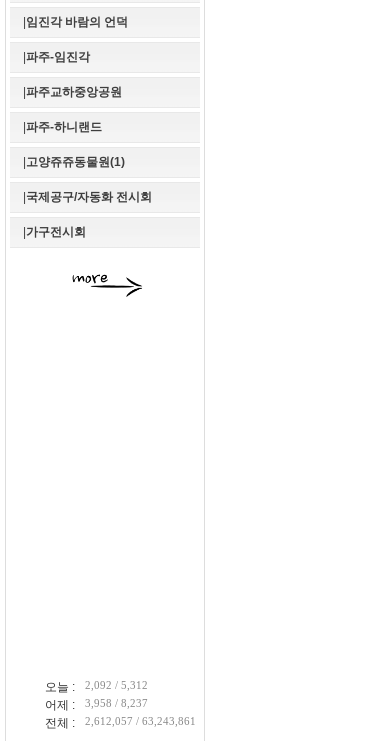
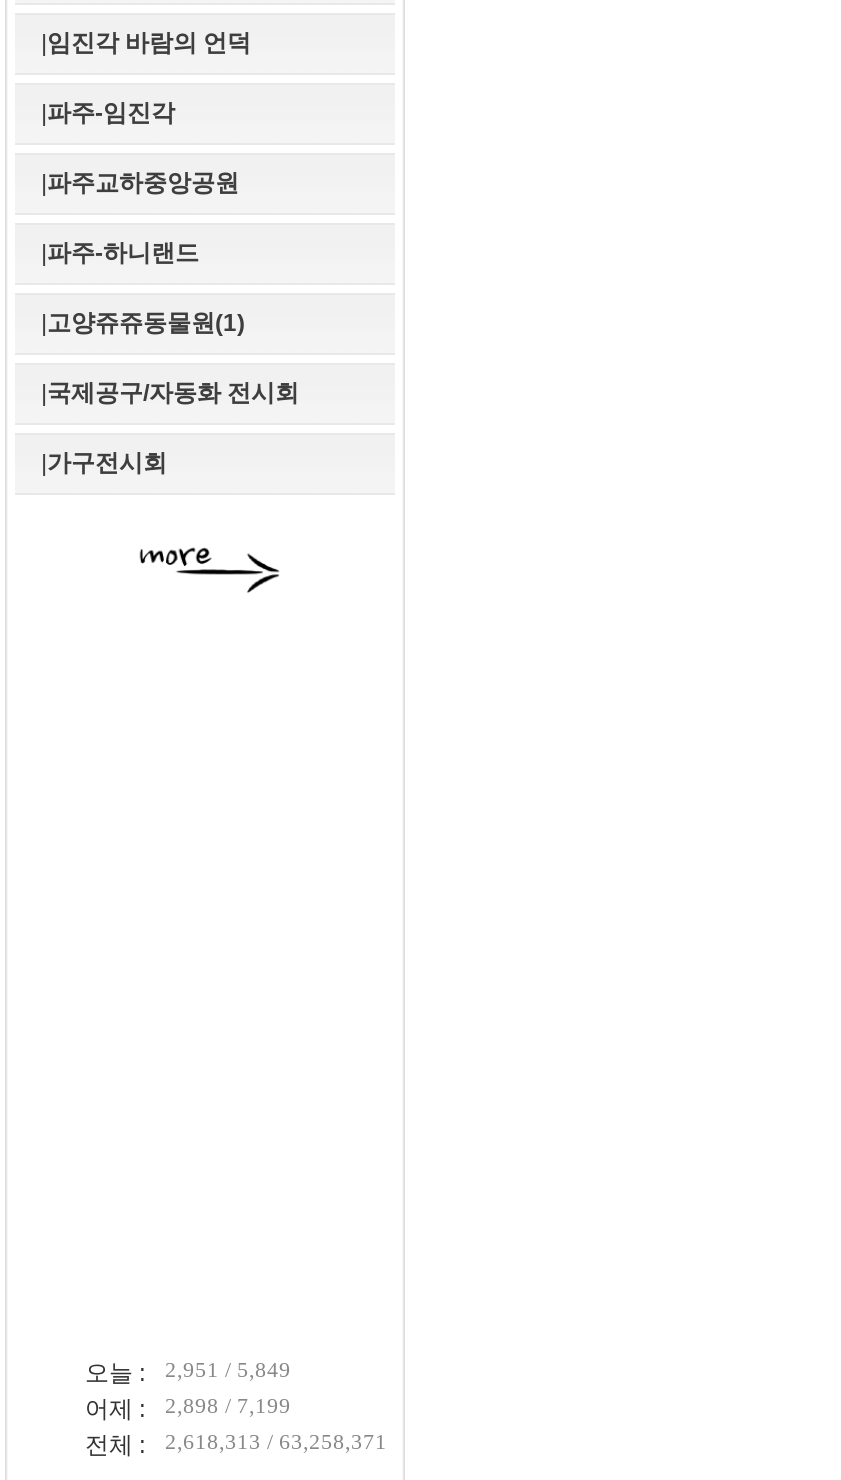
- 오늘 : 2,092 / 5,312
+ 오늘 : 2,951 / 5,849

- 어제 : 3,958 / 8,237
+ 어제 : 2,898 / 7,199

- 전체 : 2,612,057 / 63,243,861
+ 전체 : 2,618,313 / 63,258,371
